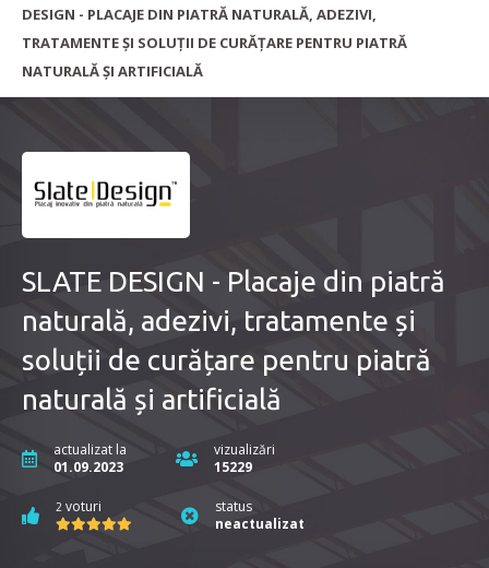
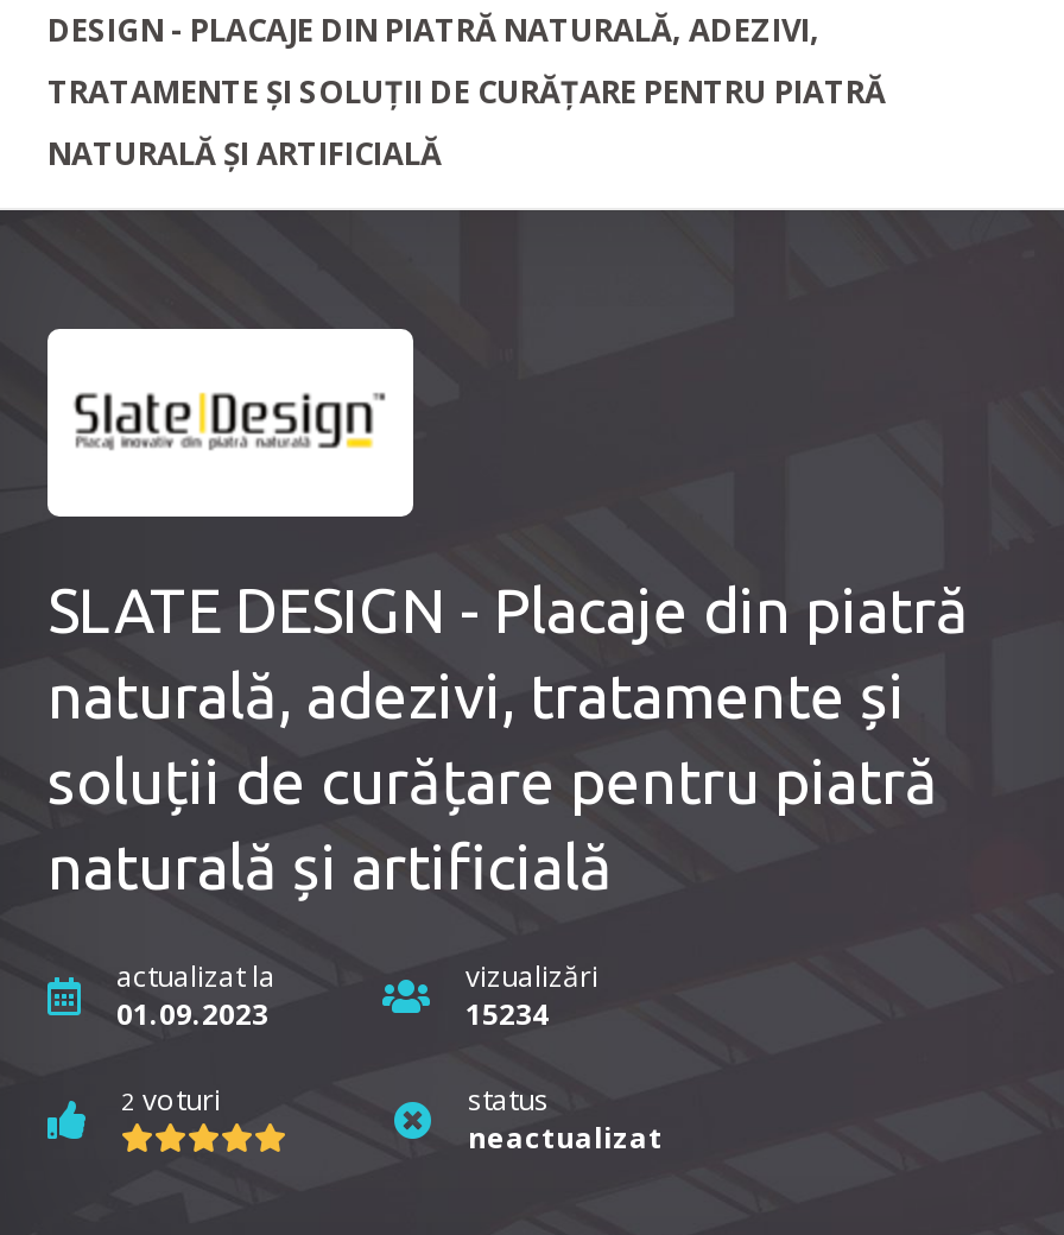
- 15229
+ 15234
